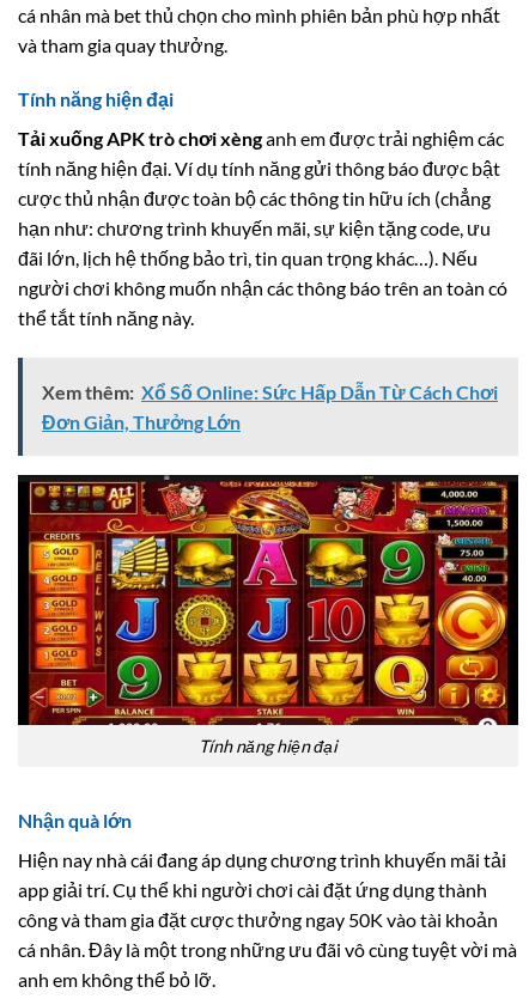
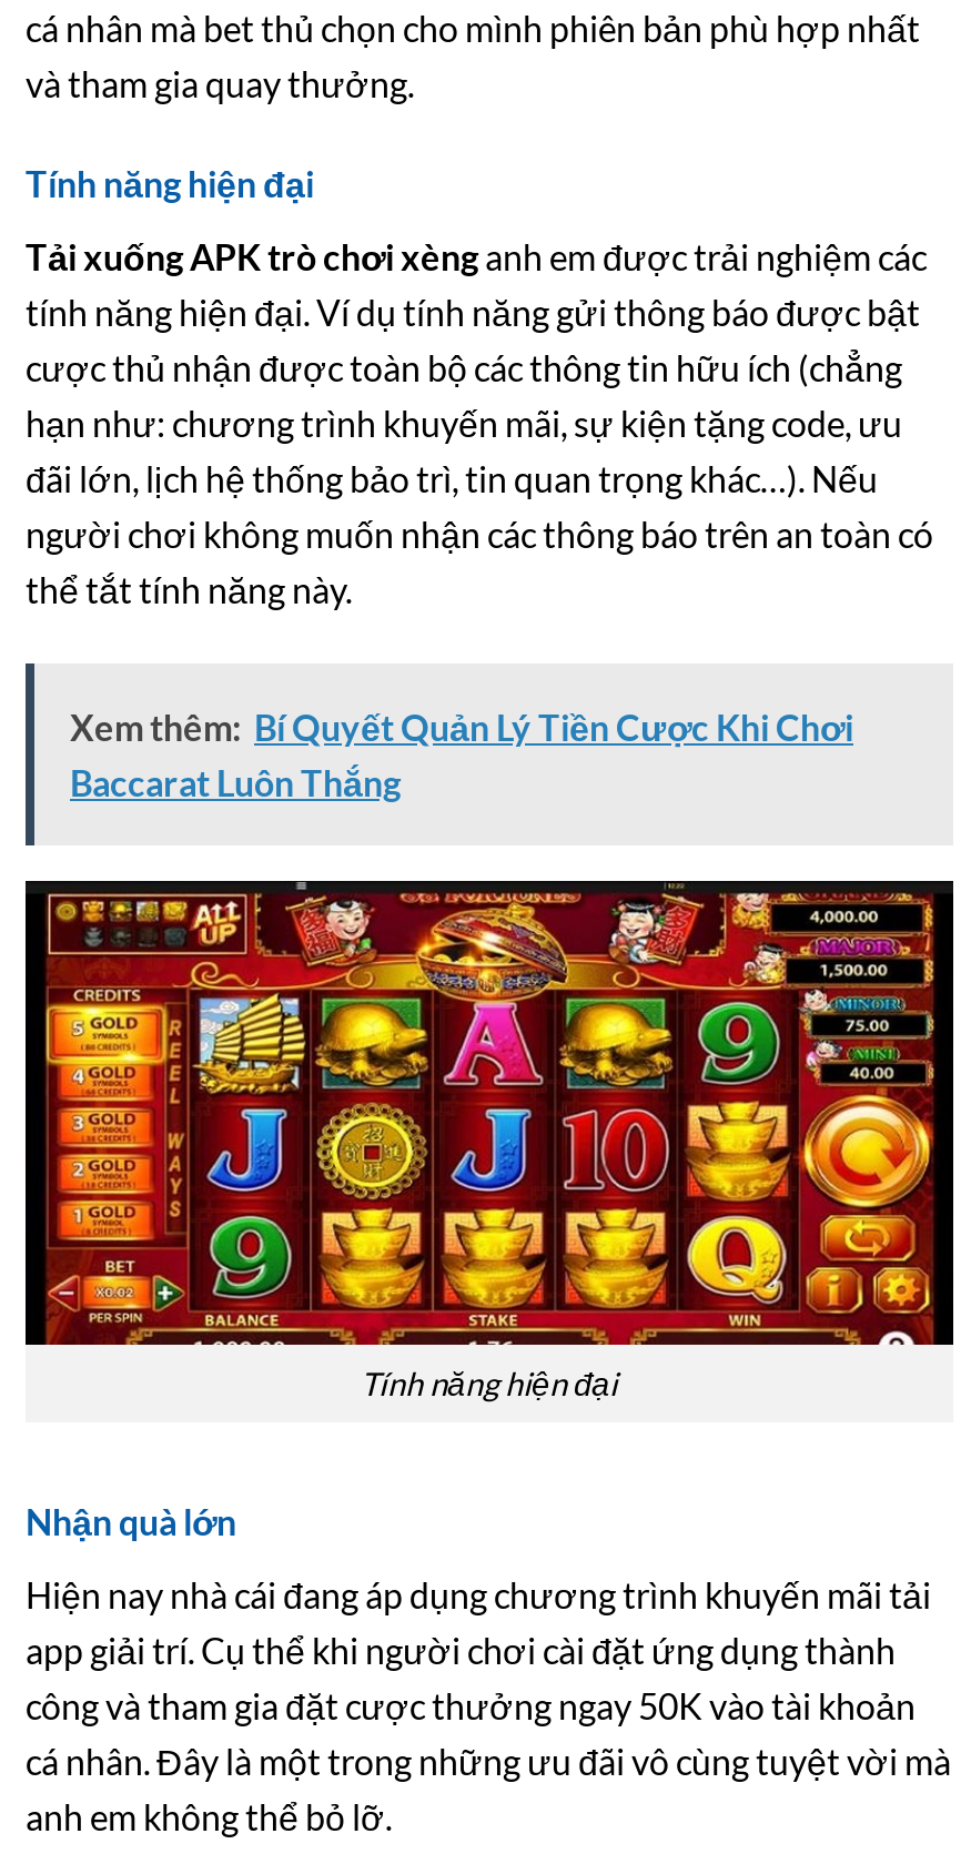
- Xem thêm: Xổ Số Online: Sức Hấp Dẫn Từ Cách Chơi
- Đơn Giản, Thưởng Lớn
+ Xem thêm: Bí Quyết Quản Lý Tiền Cược Khi Chơi
+ Baccarat Luôn Thắng
